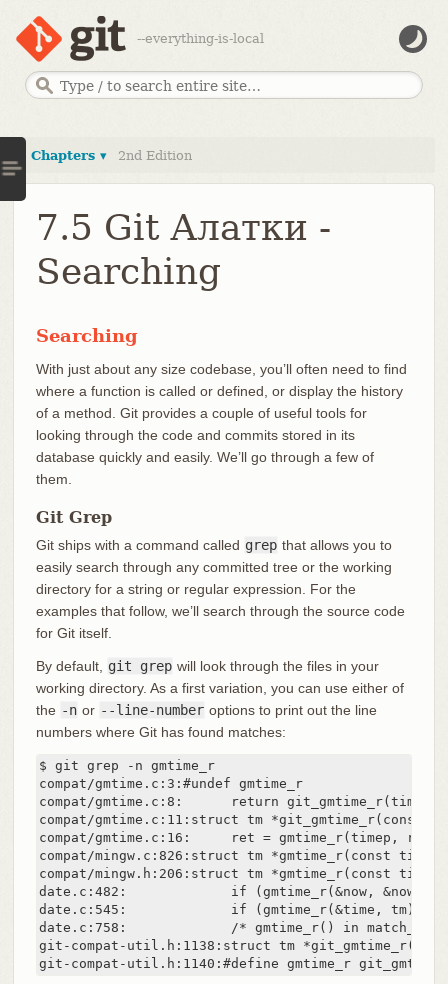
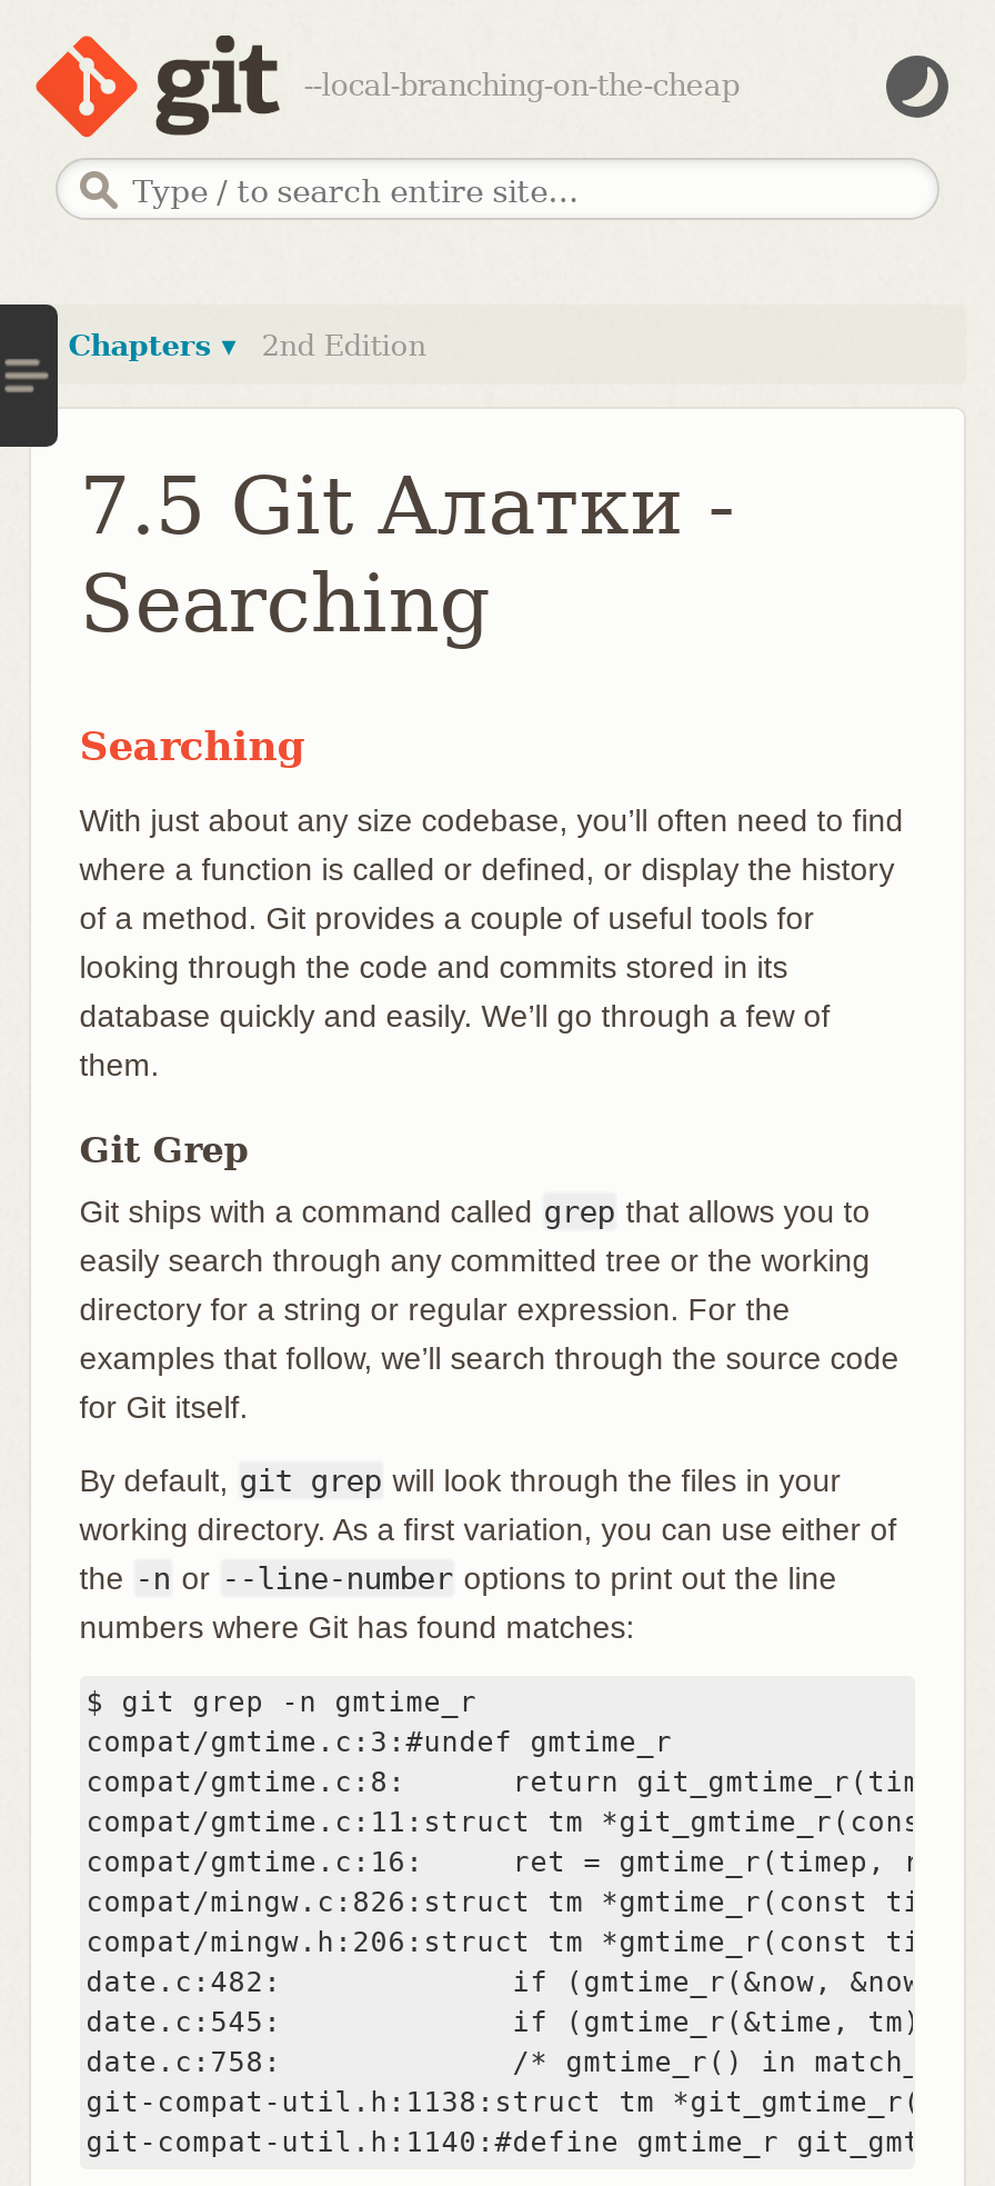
- --everything-is-local
+ --local-branching-on-the-cheap
